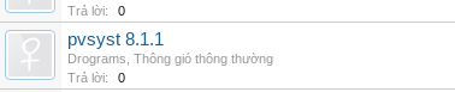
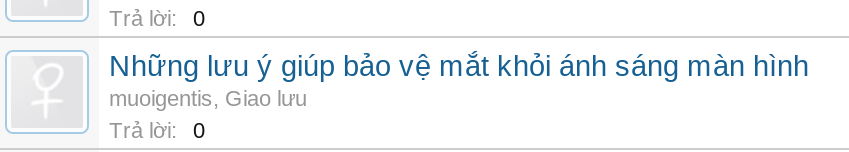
- pvsyst 8.1.1
- Drograms, Thông gió thông thường
+ Những lưu ý giúp bảo vệ mắt khỏi ánh sáng màn hình
+ muoigentis, Giao lưu
